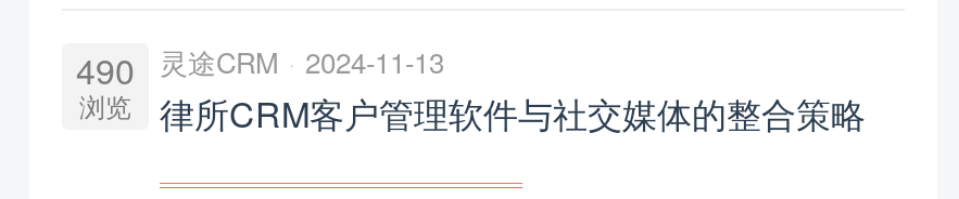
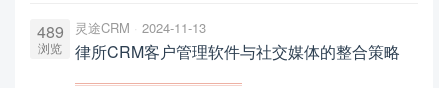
- 490 灵途CRM 2024-11-13
+ 489 灵途CRM 2024-11-13
